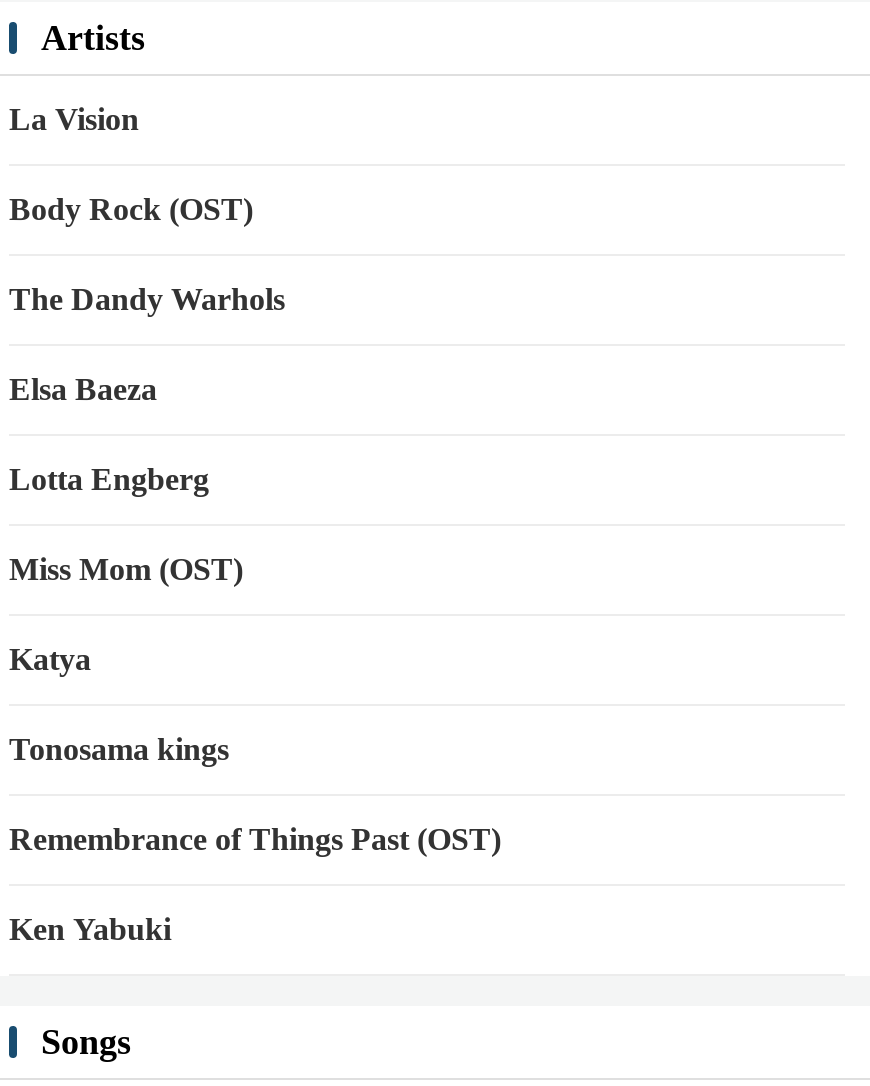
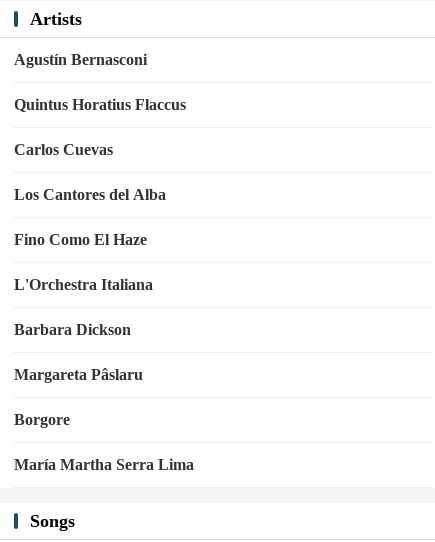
- La Vision
+ Agustín Bernasconi

- Body Rock (OST)
+ Quintus Horatius Flaccus

- The Dandy Warhols
+ Carlos Cuevas

- Elsa Baeza
+ Los Cantores del Alba

- Lotta Engberg
+ Fino Como El Haze

- Miss Mom (OST)
+ L'Orchestra Italiana

- Katya
+ Barbara Dickson

- Tonosama kings
+ Margareta Pâslaru

- Remembrance of Things Past (OST)
+ Borgore

- Ken Yabuki
+ María Martha Serra Lima
